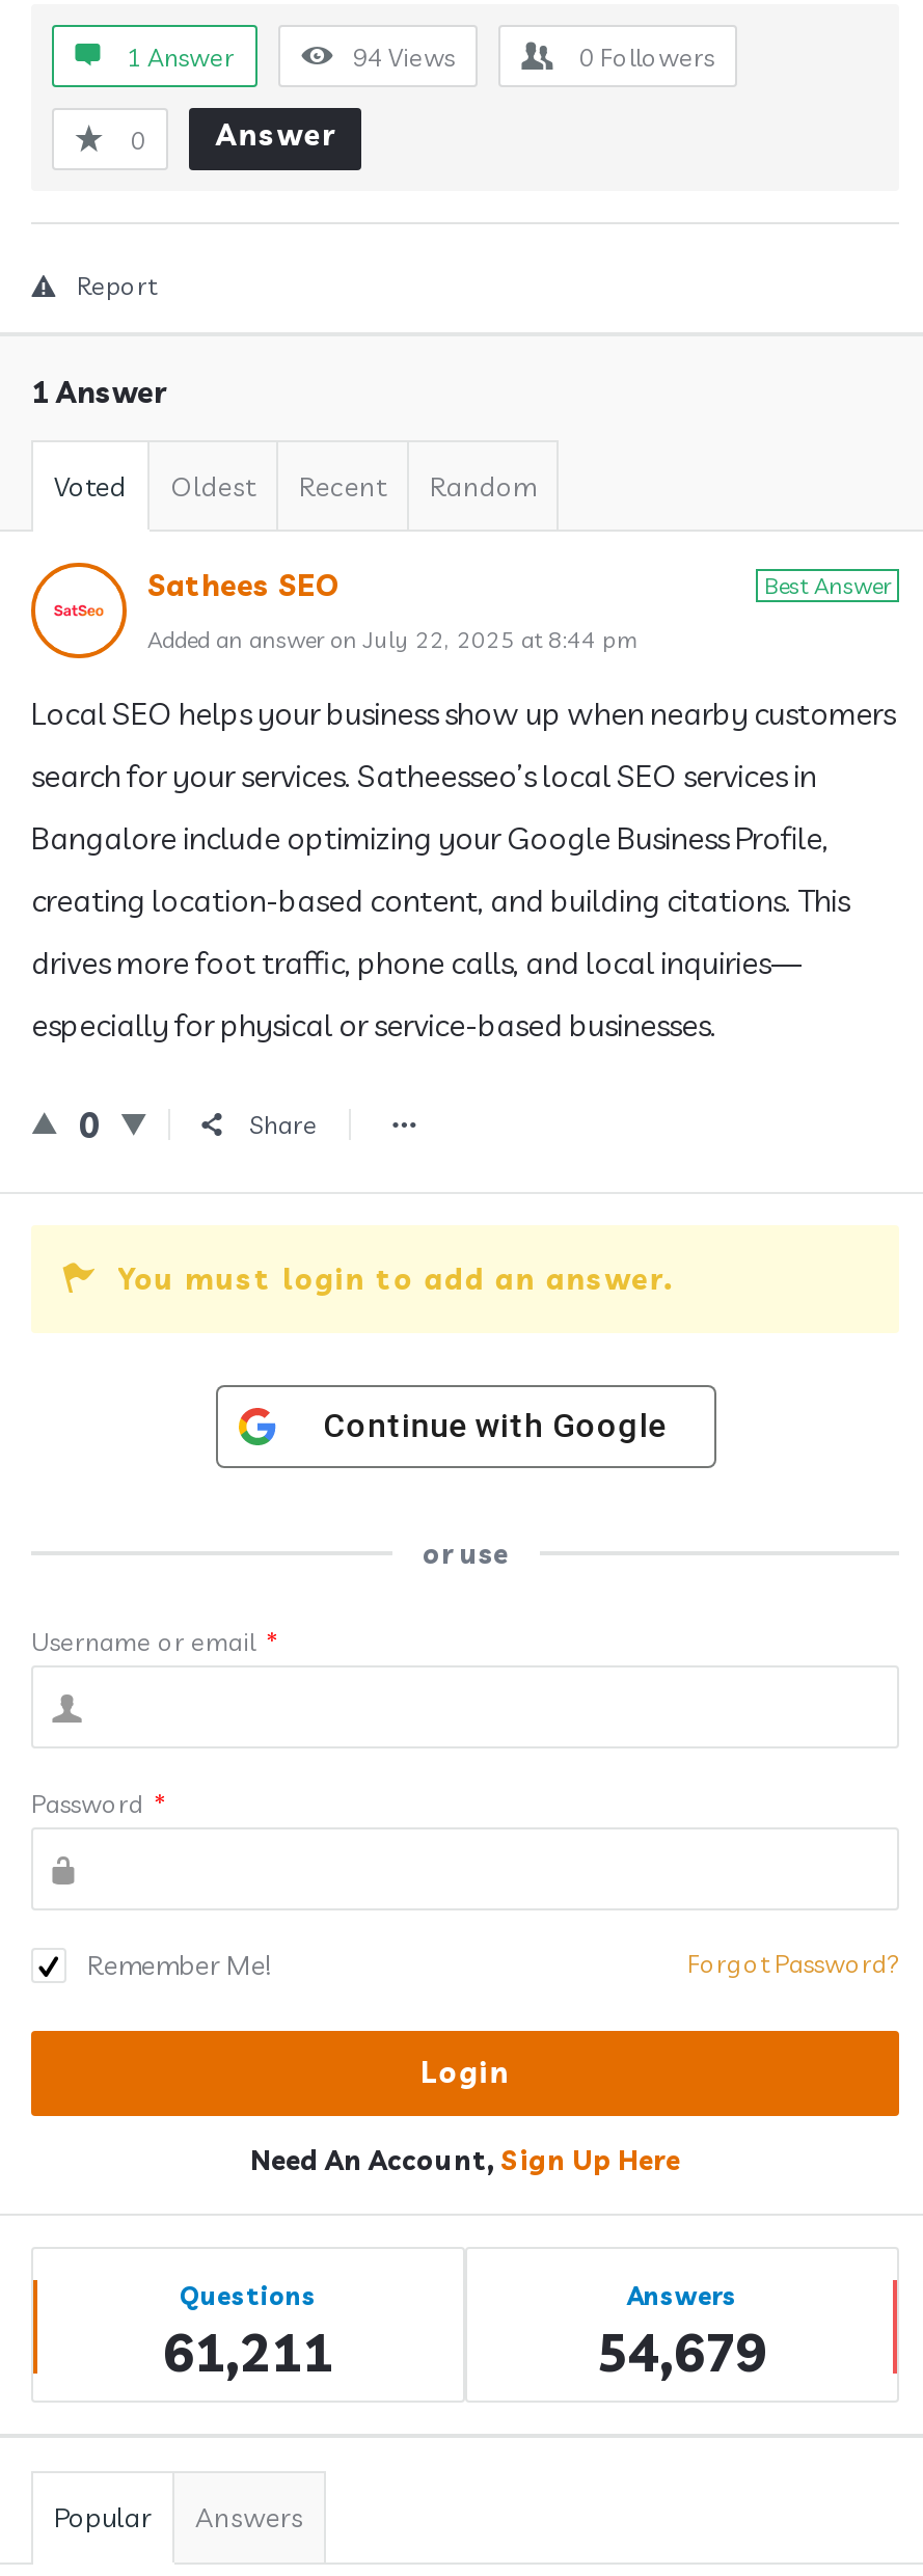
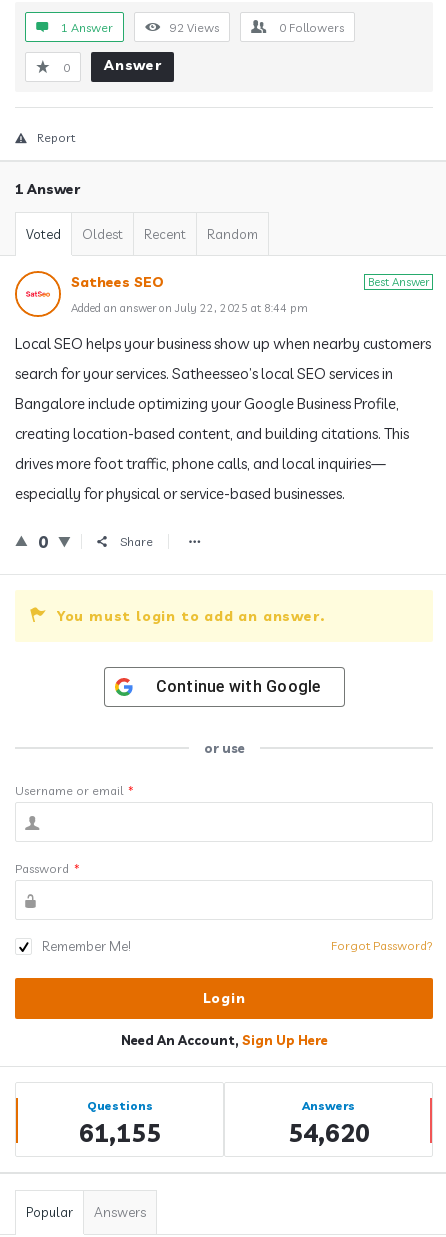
- 94 Views
+ 92 Views

- 61,211
+ 61,155

- 54,679
+ 54,620
